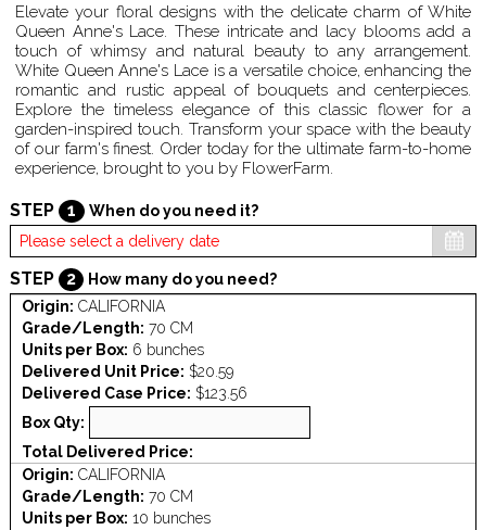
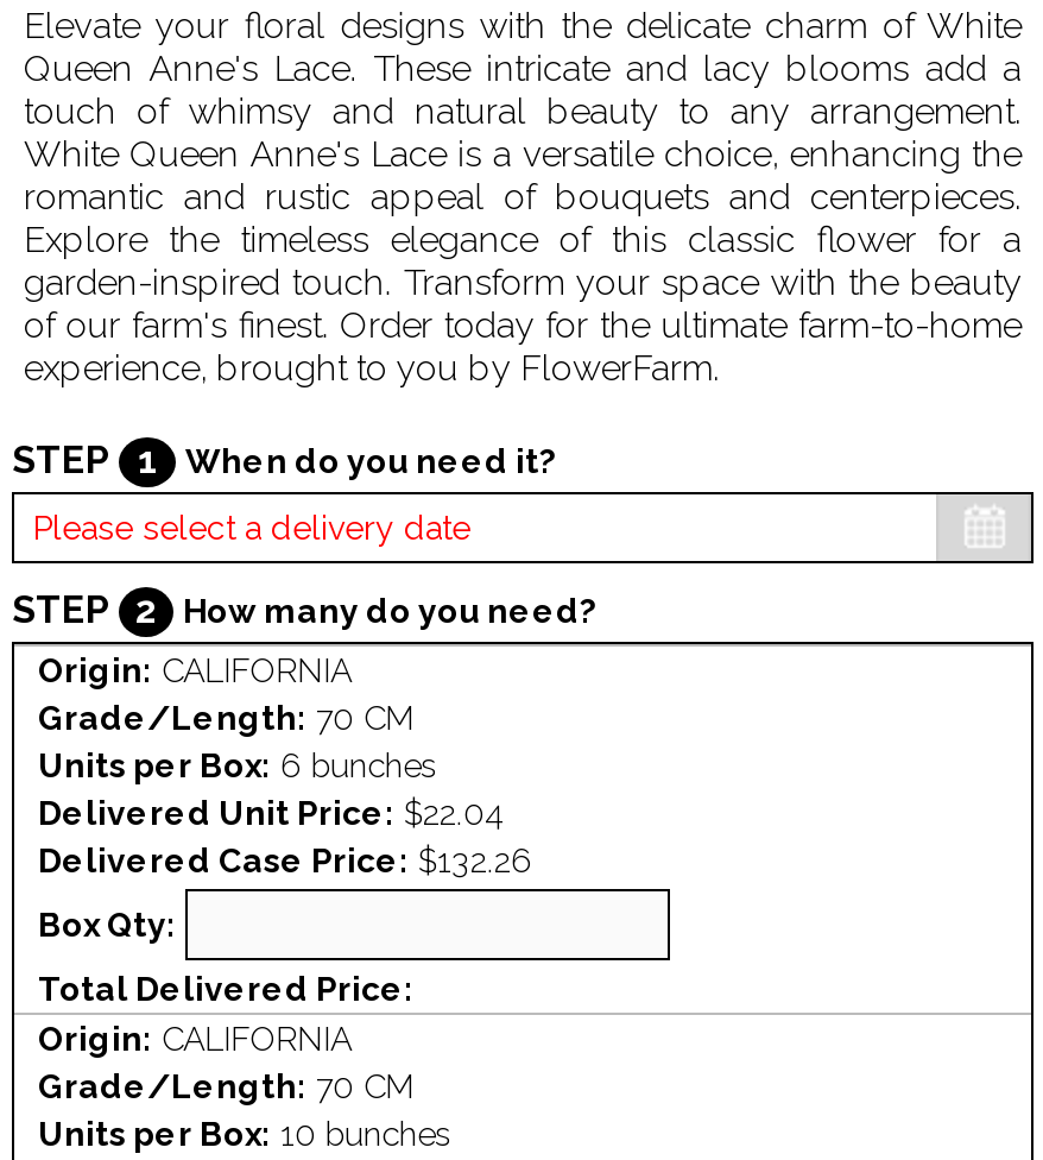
- Delivered Unit Price: $20.59
+ Delivered Unit Price: $22.04

- Delivered Case Price: $123.56
+ Delivered Case Price: $132.26
